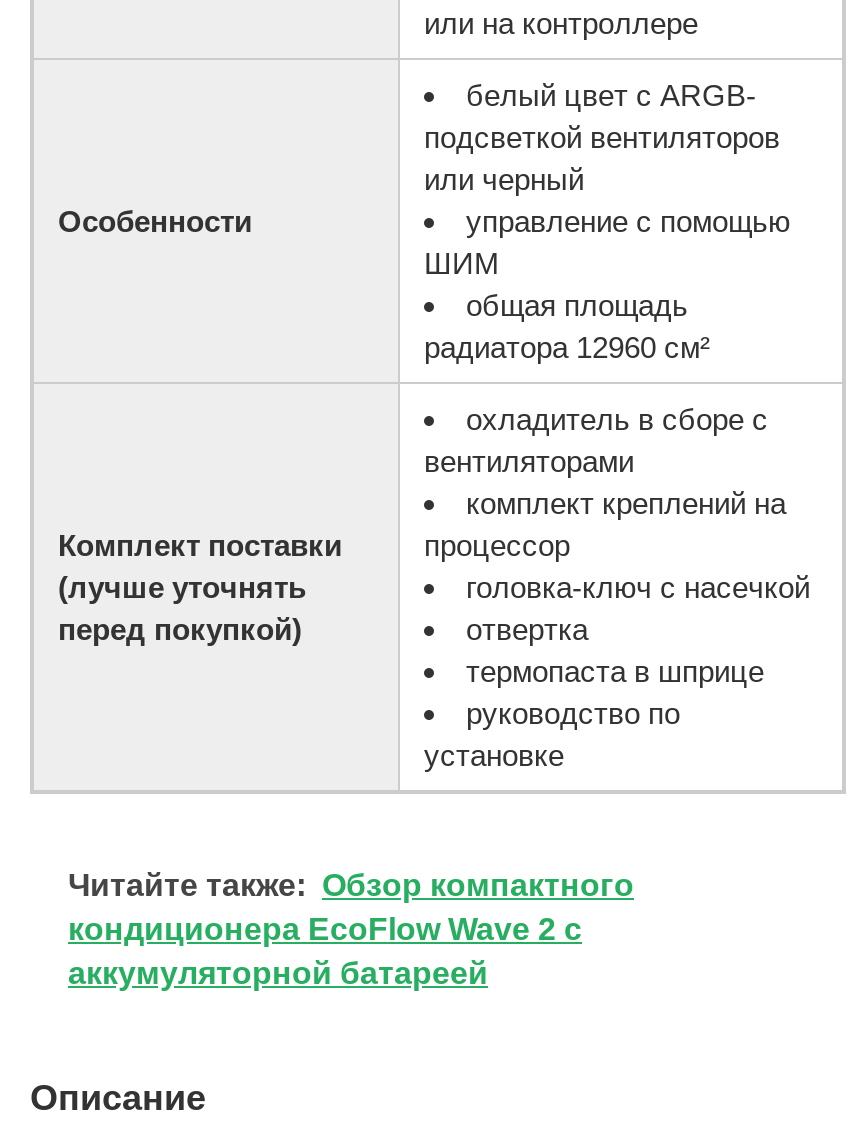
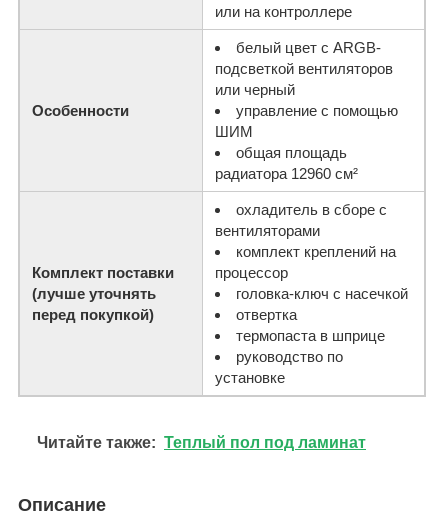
- Читайте также: Обзор компактного
- кондиционера EcoFlow Wave 2 с
- аккумуляторной батареей
+ Читайте также: Теплый пол под ламинат
